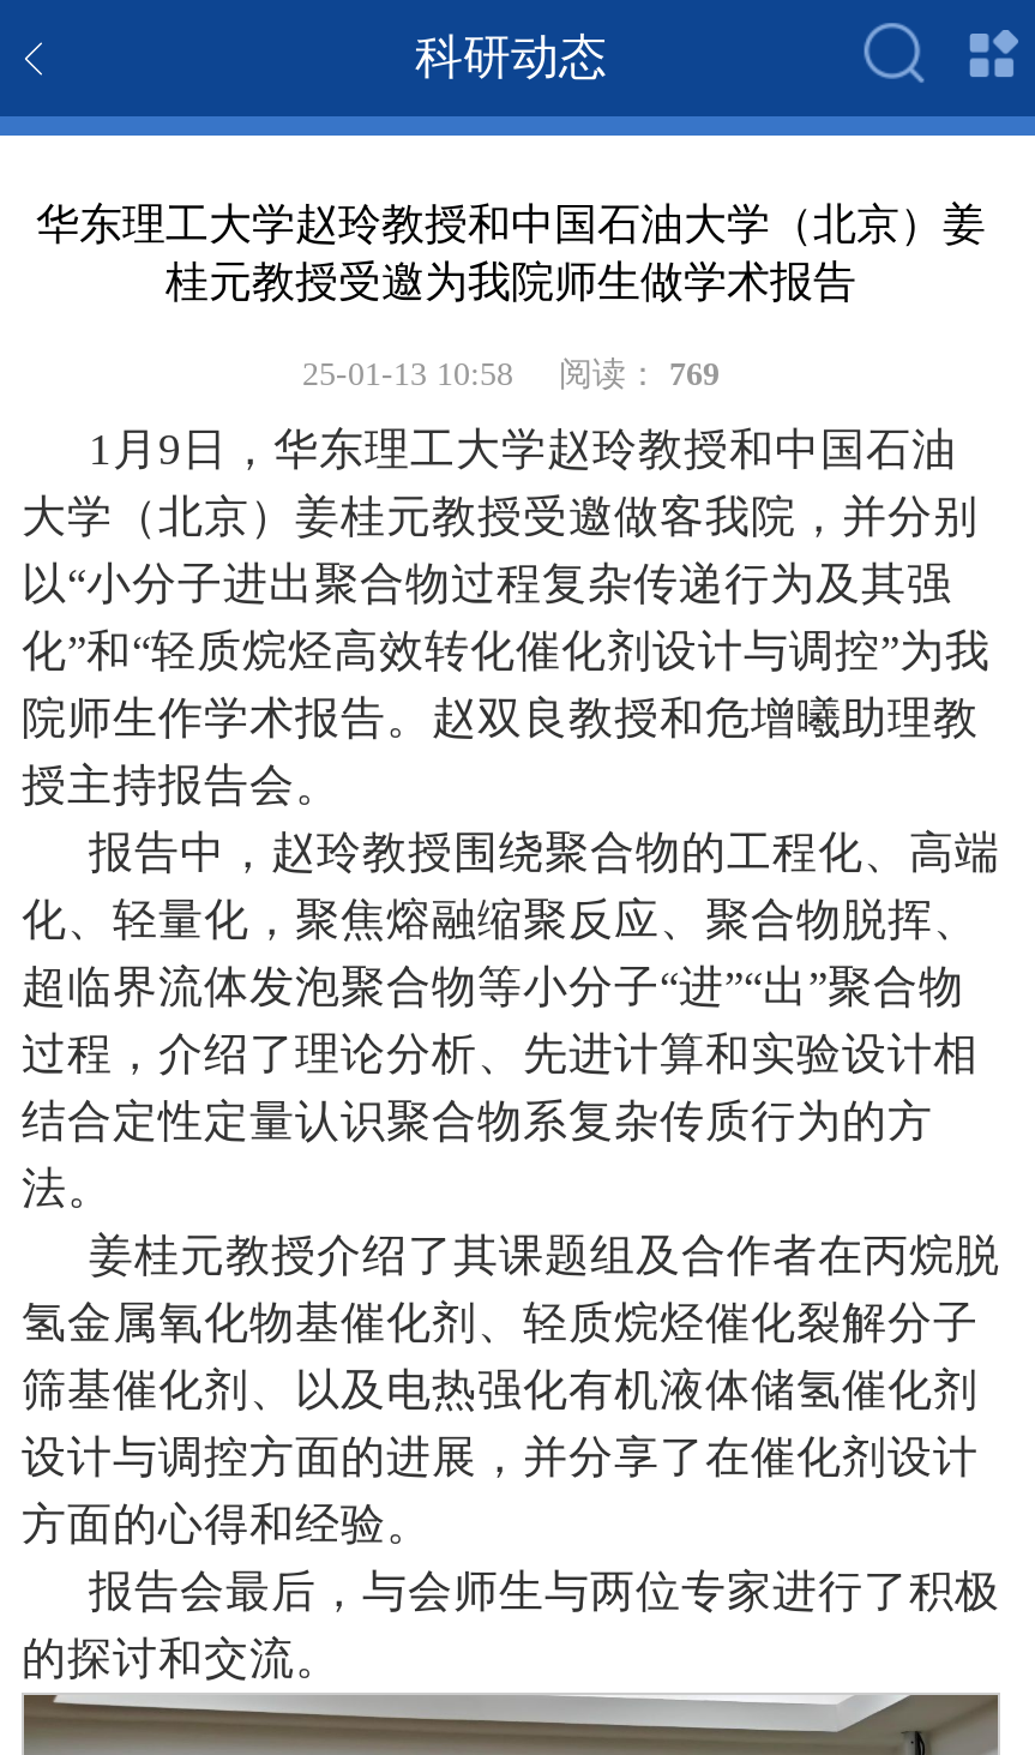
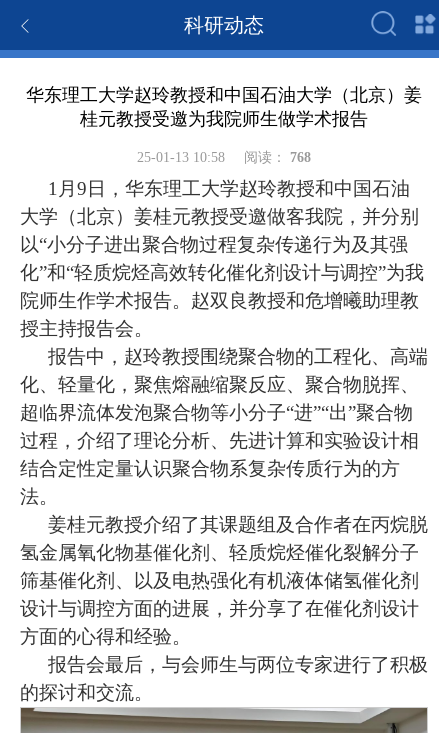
- 25-01-13 10:58 阅读：769
+ 25-01-13 10:58 阅读：768
